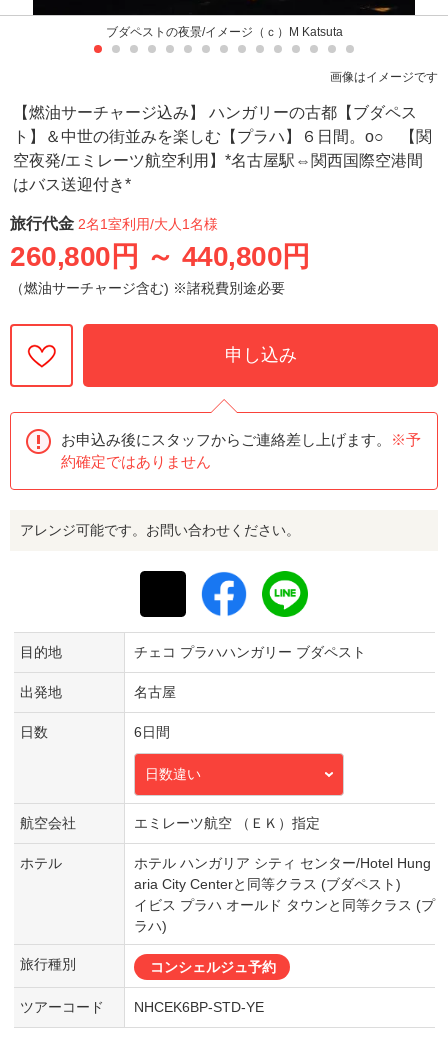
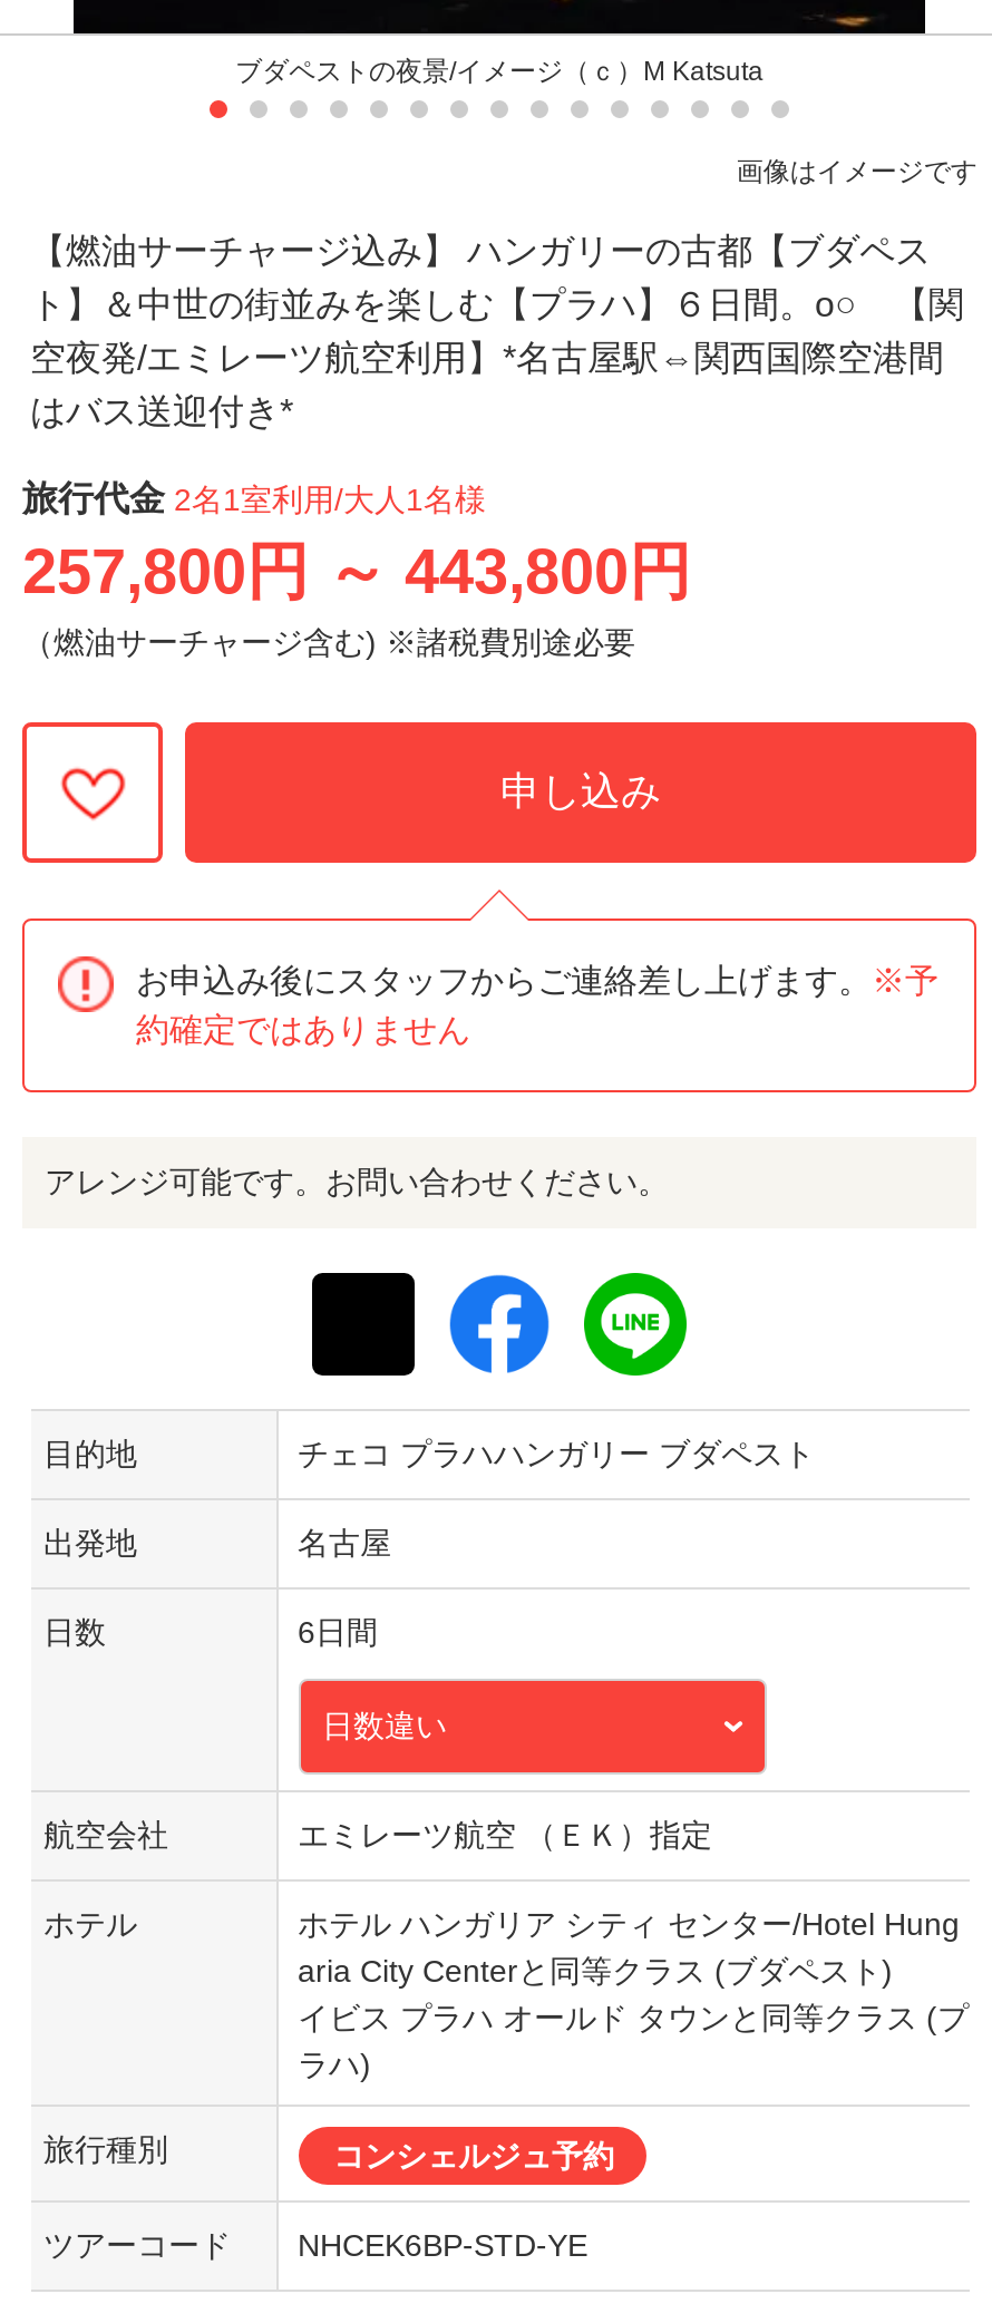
- 260,800円 ～ 440,800円
+ 257,800円 ～ 443,800円
